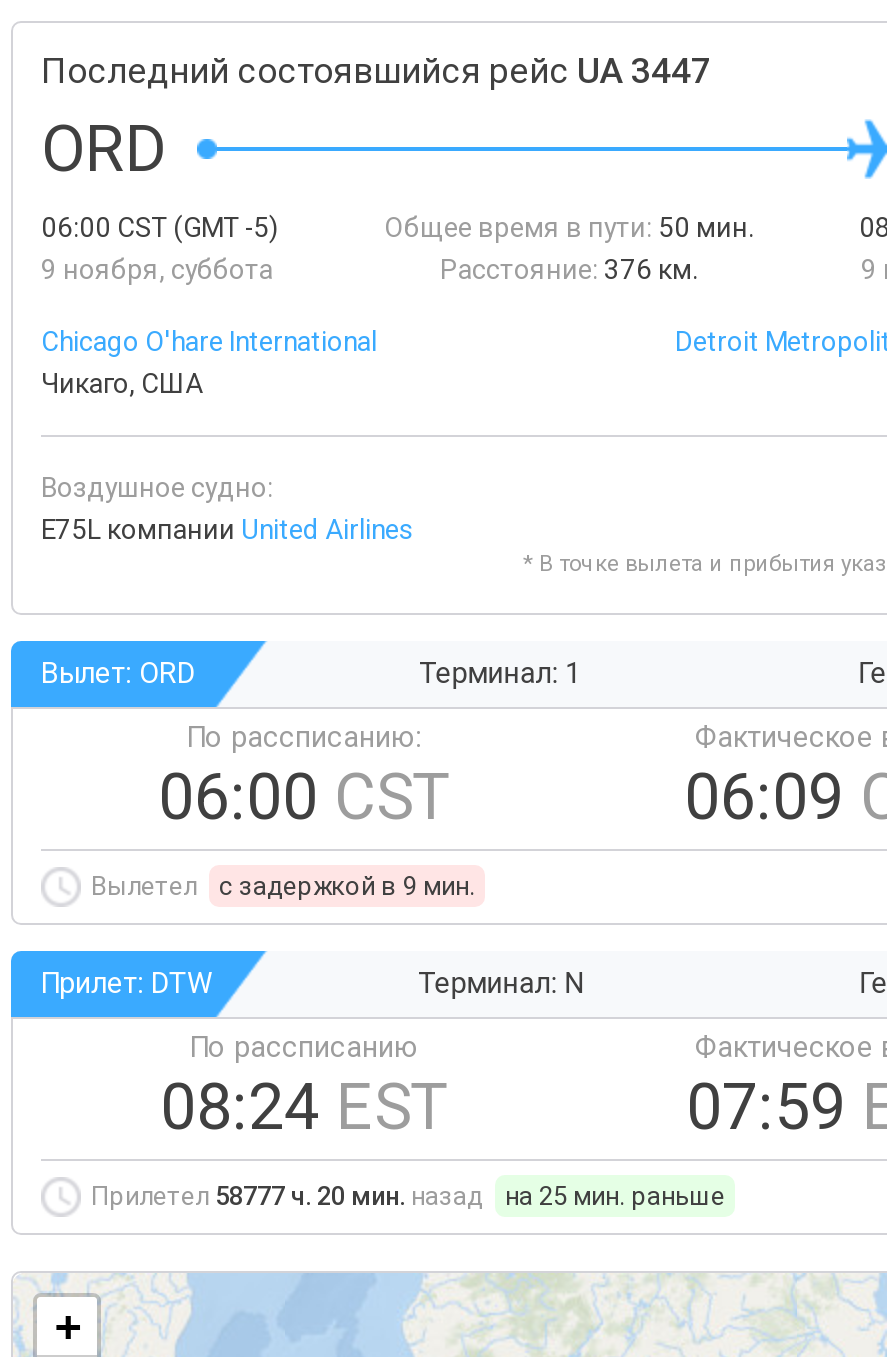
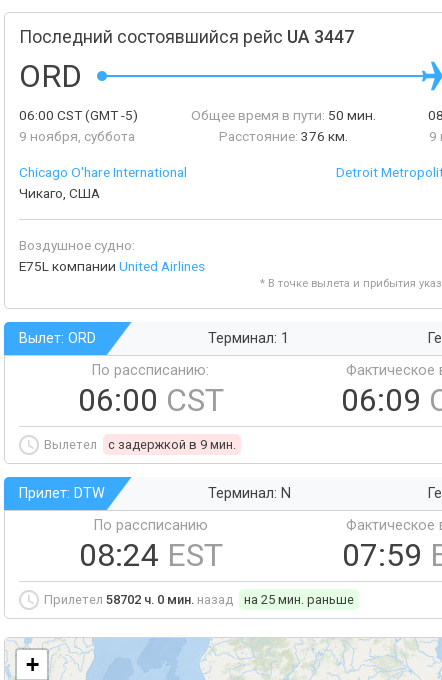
- Прилетел 58777 ч. 20 мин. назад на 25 мин. раньше
+ Прилетел 58702 ч. 0 мин. назад на 25 мин. раньше
